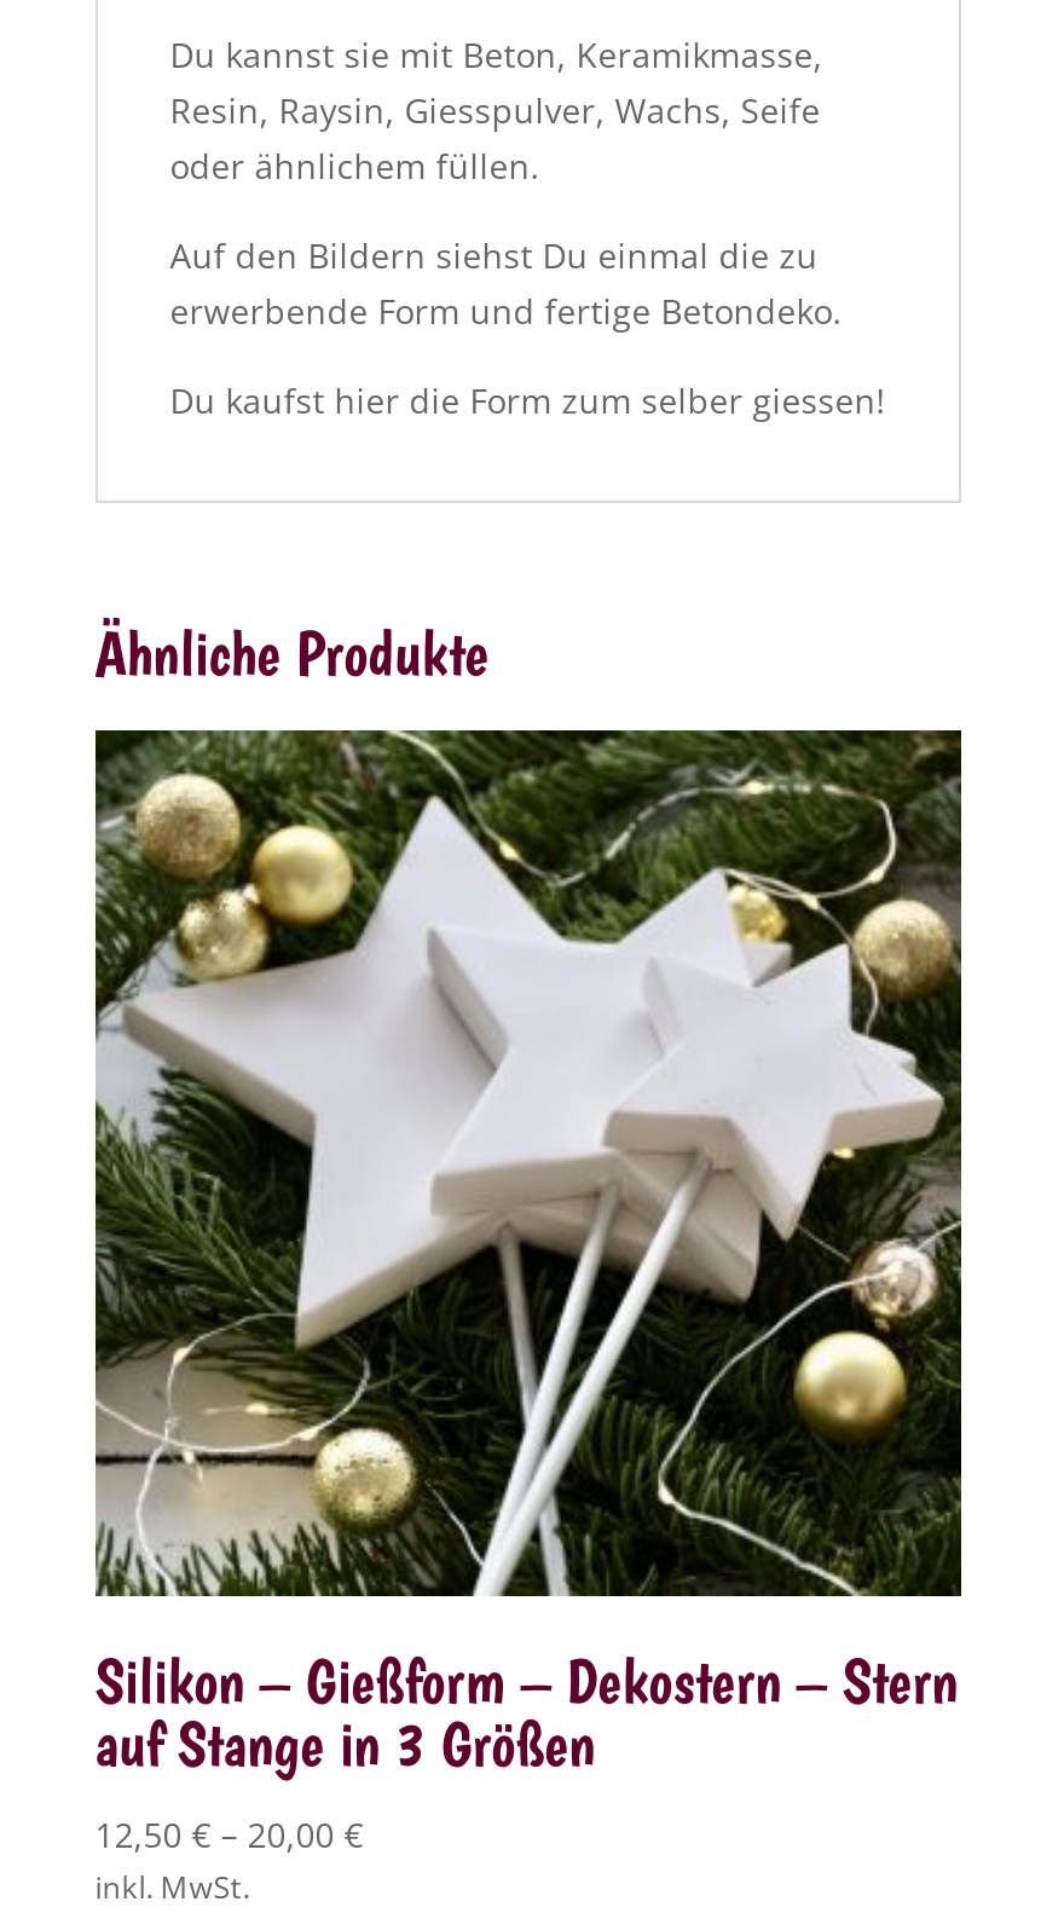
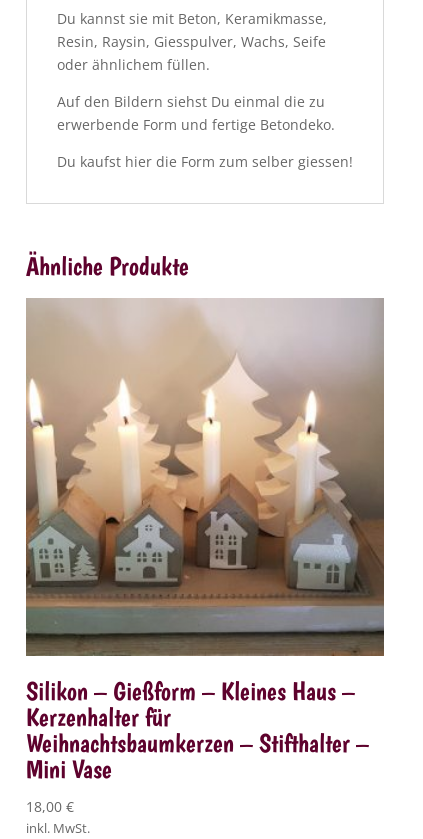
- [image]
- Silikon – Gießform – Dekostern – Stern
- auf Stange in 3 Größen
- 12,50 €– 20,00 €
+ [image]
+ Silikon – Gießform – Kleines Haus –
+ Kerzenhalter für
+ Weihnachtsbaumkerzen – Stifthalter –
+ Mini Vase
+ 18,00 €
